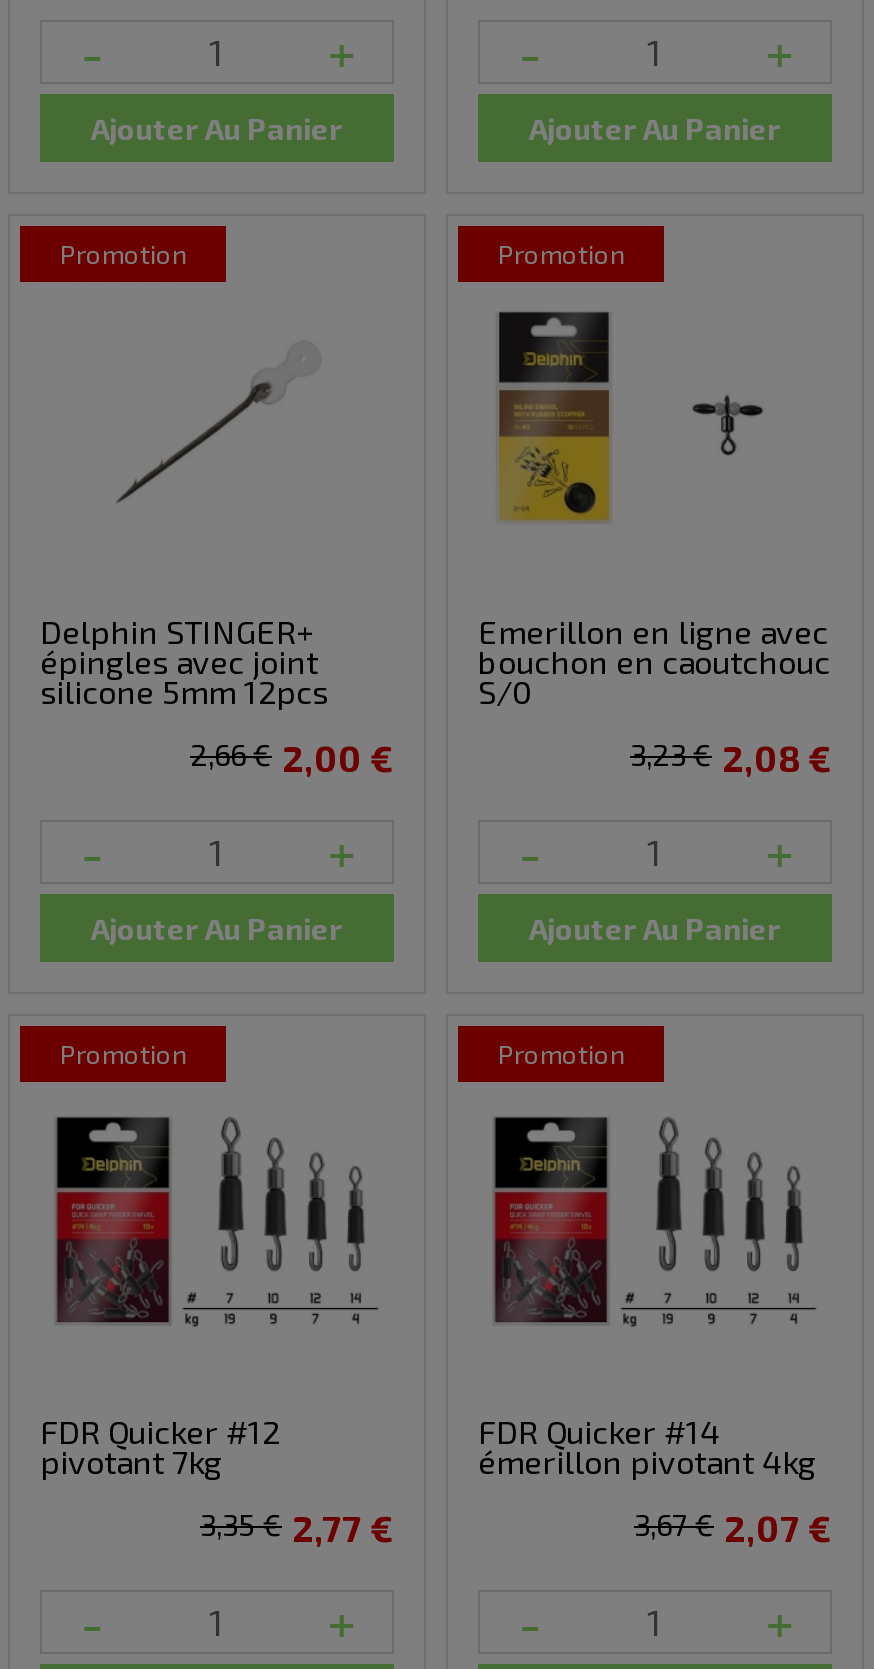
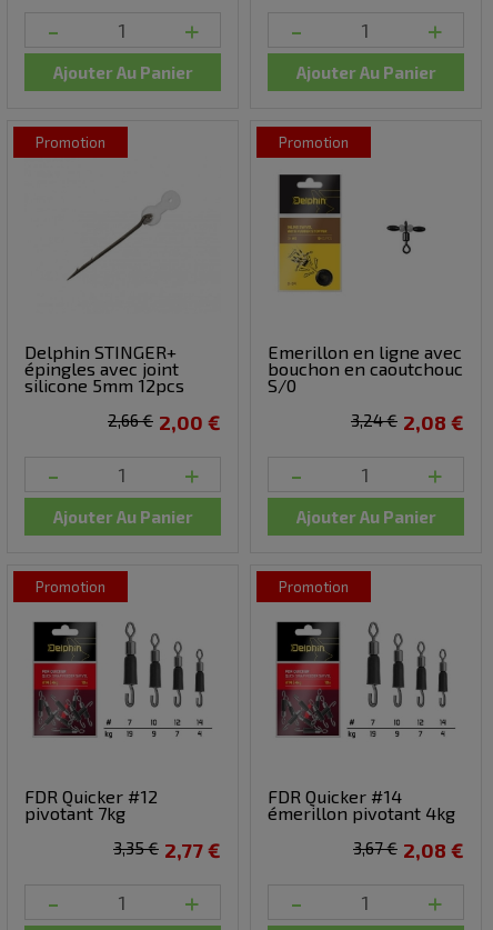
- 3,23 € 2,08 €
+ 3,24 € 2,08 €

- 3,67 € 2,07 €
+ 3,67 € 2,08 €
